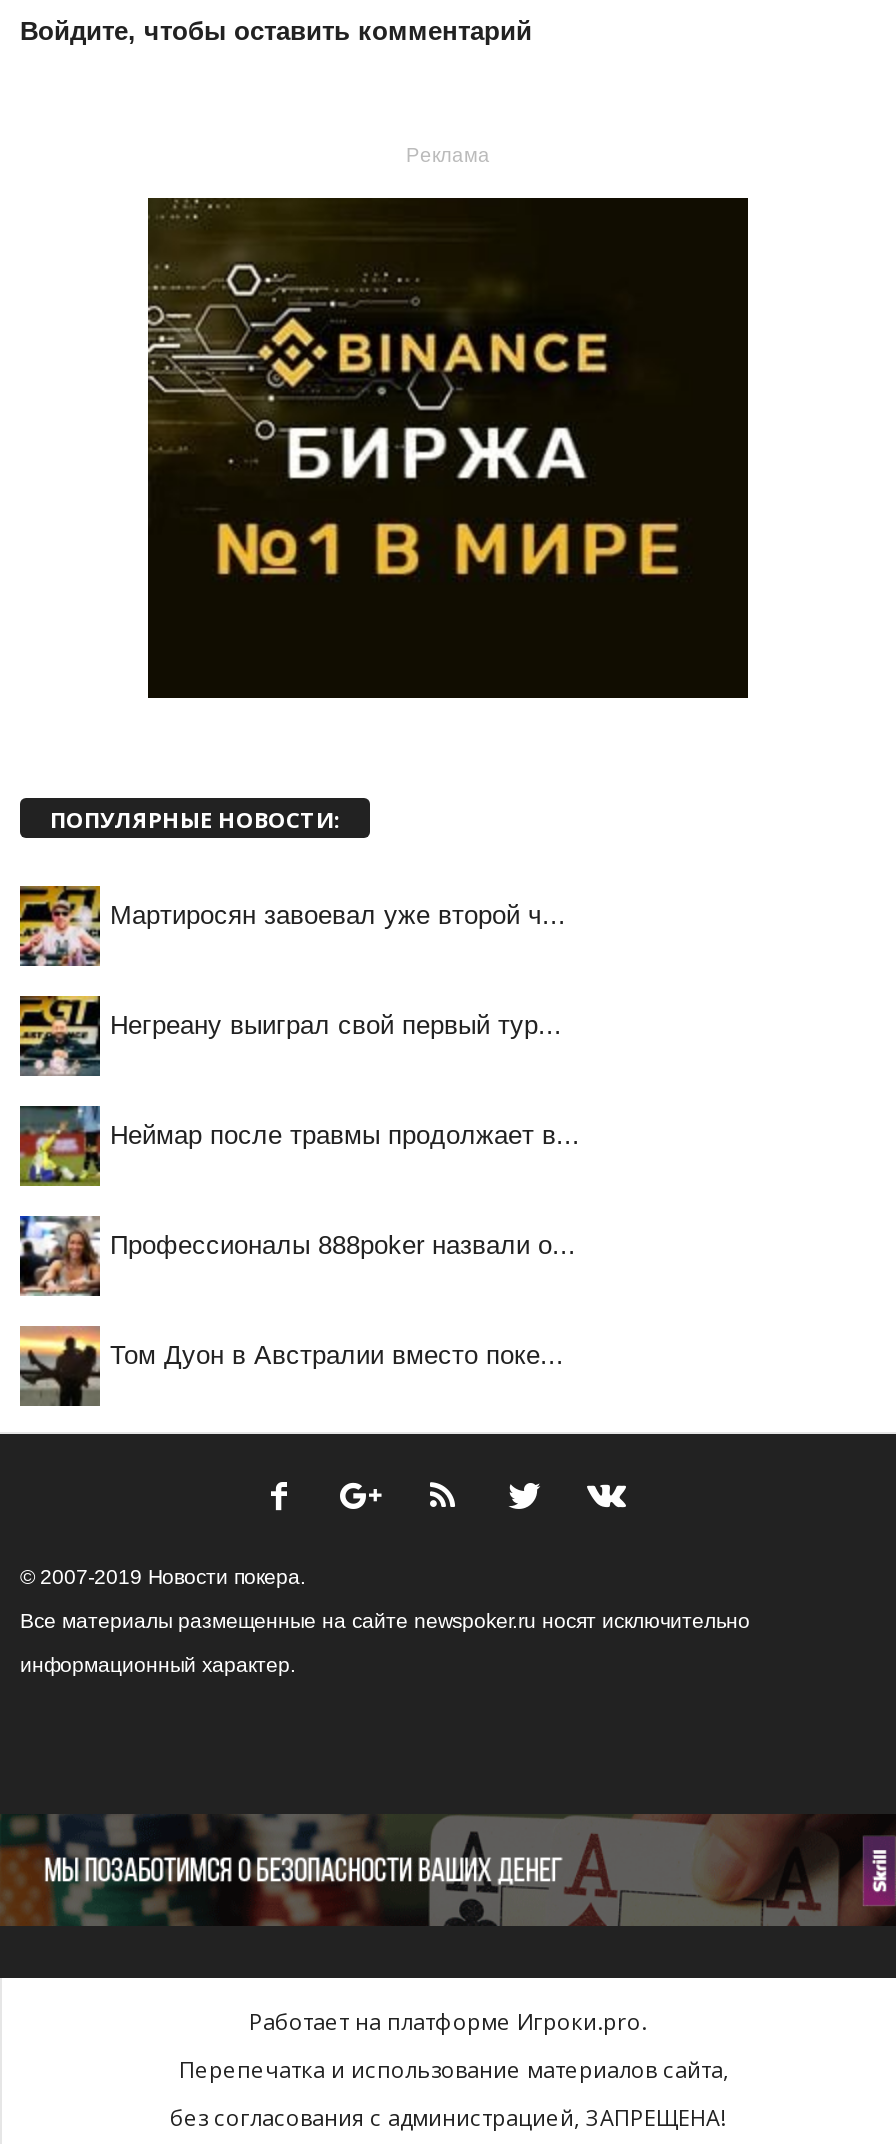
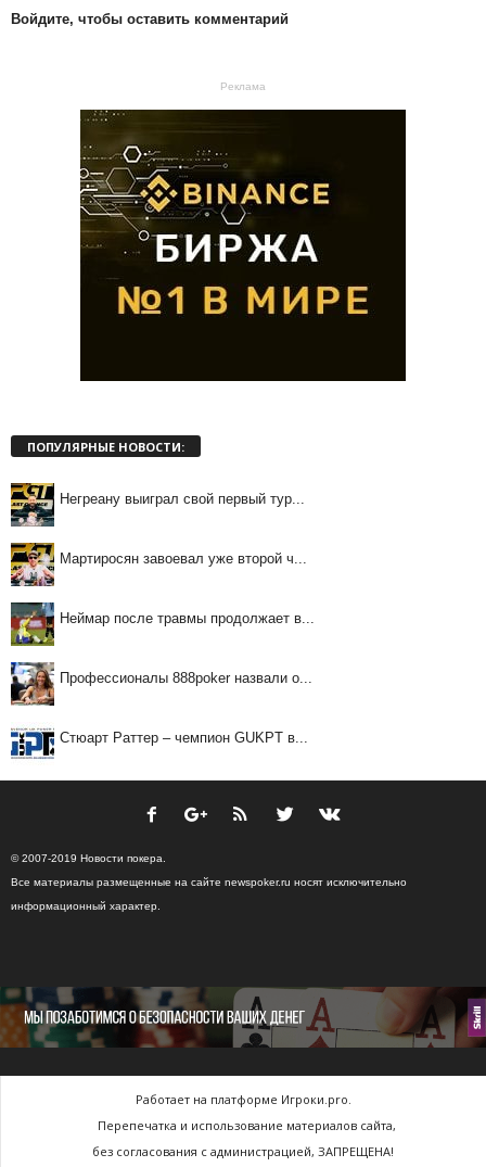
moved down: [image] | Мартиросян завоевал уже второй ч...

moved up: [image] | Негреану выиграл свой первый тур...

- [image]
- Том Дуон в Австралии вместо поке...
+ [image]
+ Стюарт Раттер – чемпион GUKPT в...
